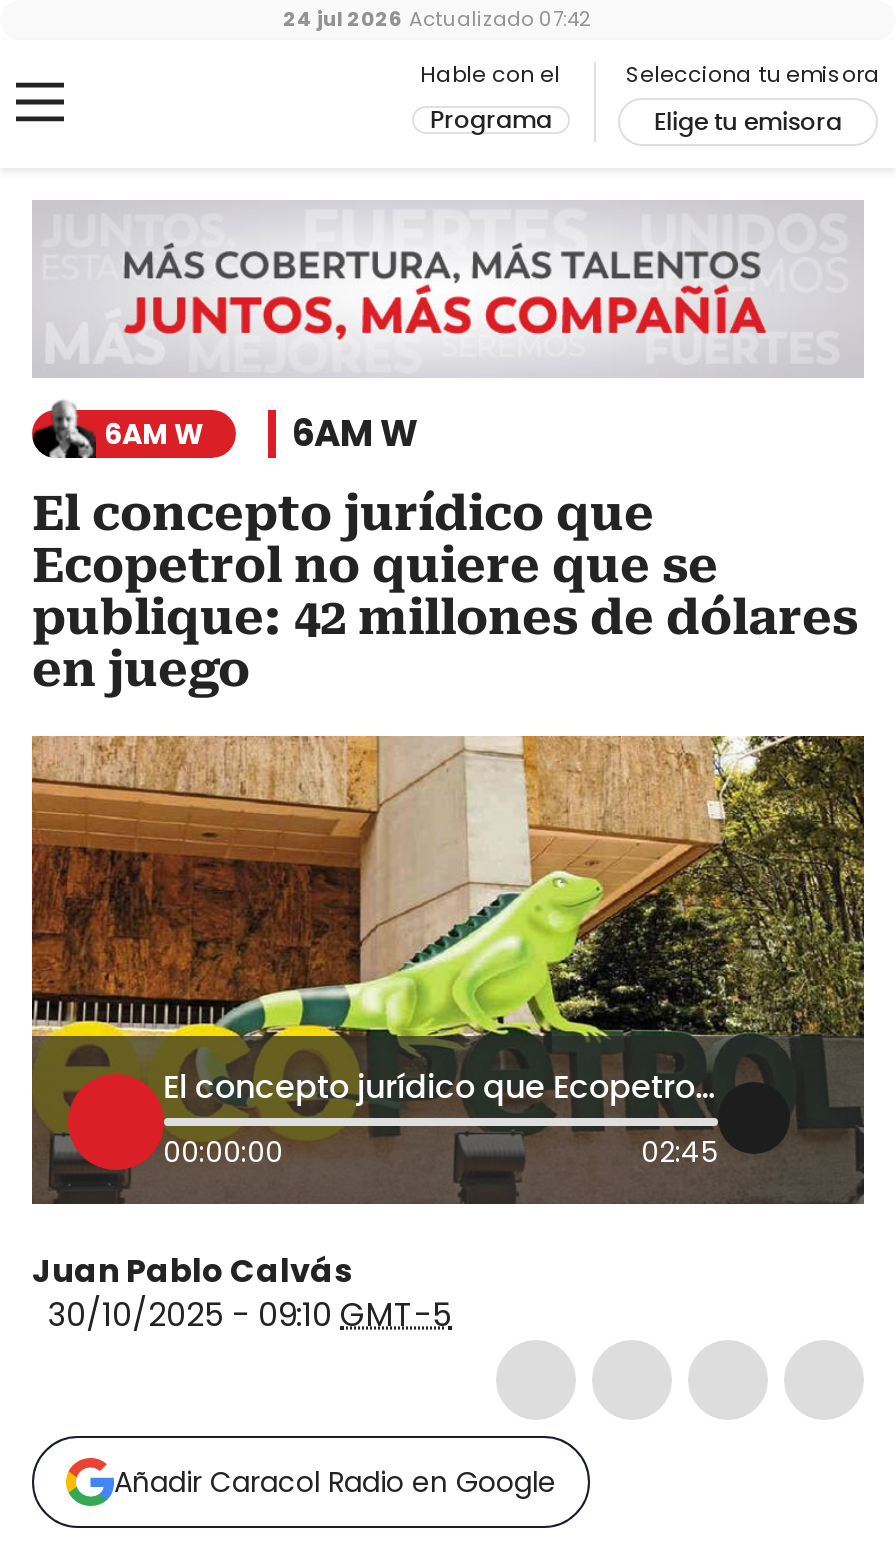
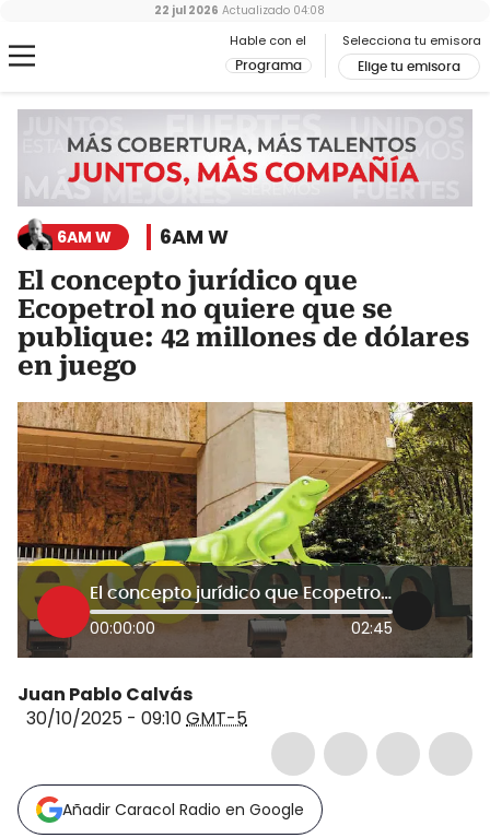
- 24 jul 2026 Actualizado 07:42
+ 22 jul 2026 Actualizado 04:08
